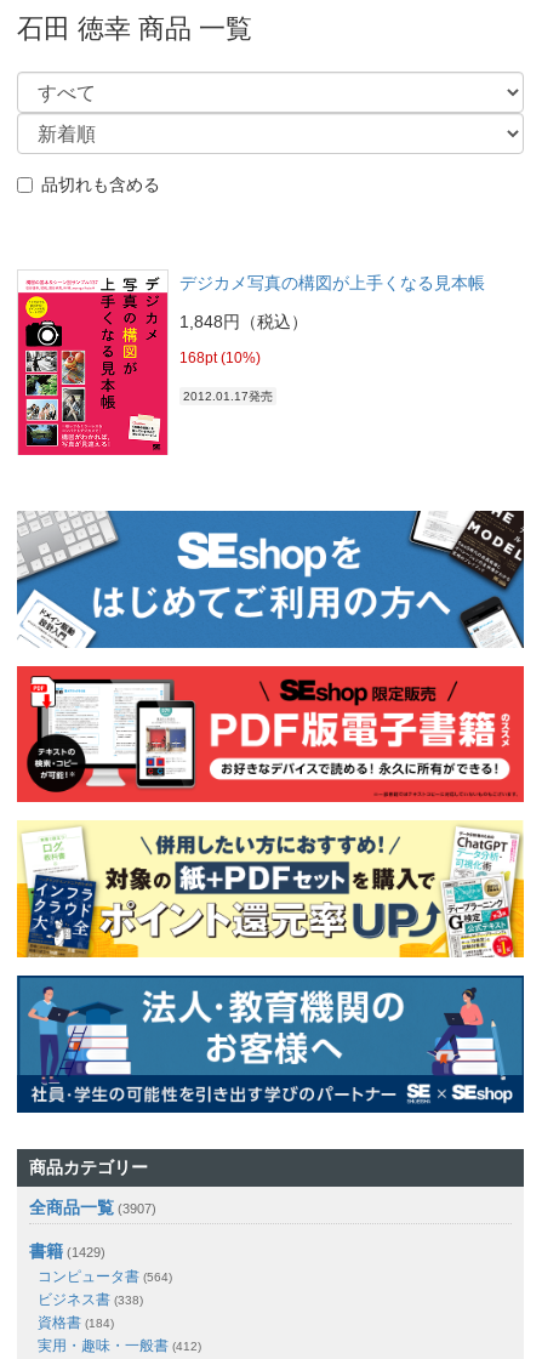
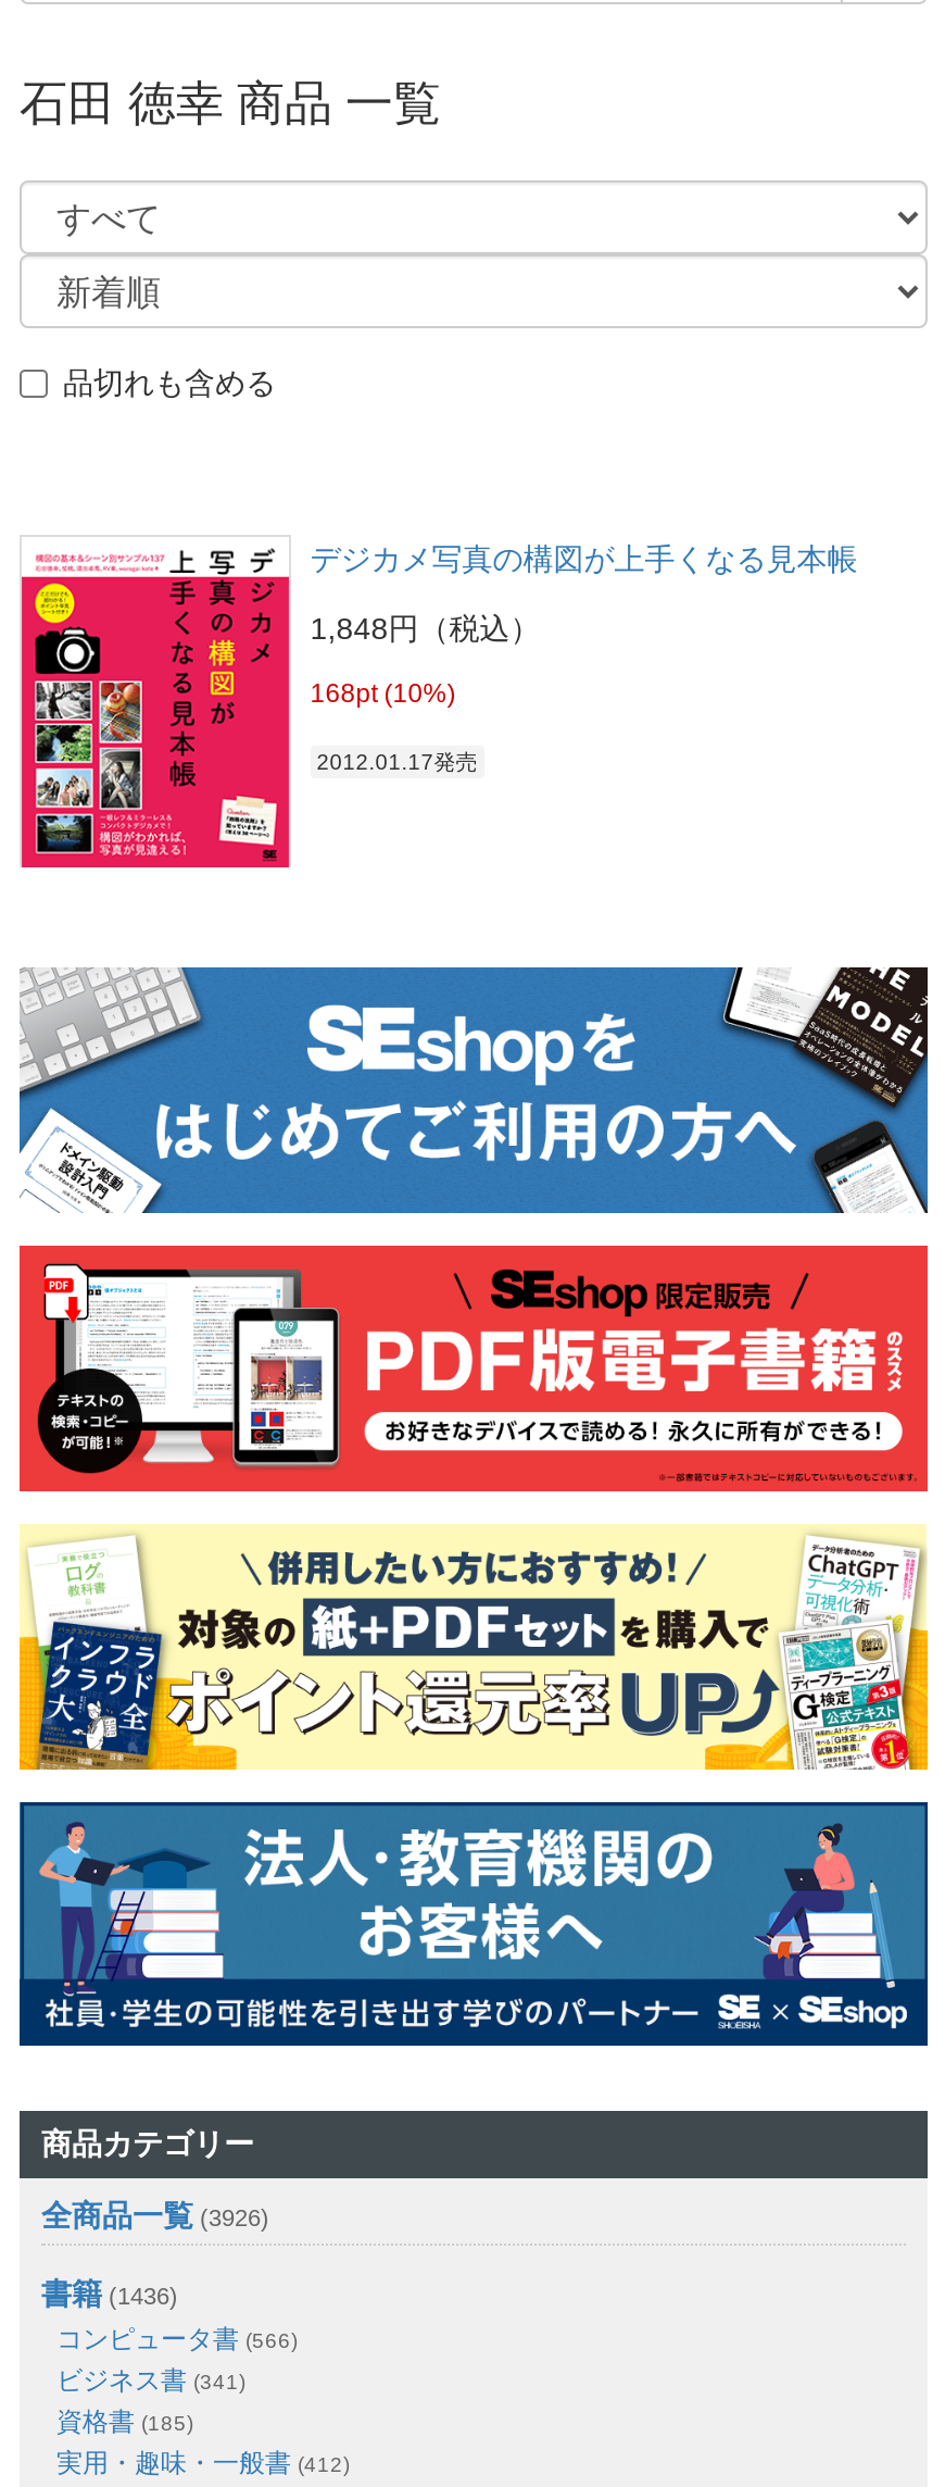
- 全商品一覧(3907)
+ 全商品一覧(3926)

- 書籍(1429)
+ 書籍(1436)

- コンピュータ書(564)
+ コンピュータ書(566)

- ビジネス書(338)
+ ビジネス書(341)

- 資格書(184)
+ 資格書(185)
